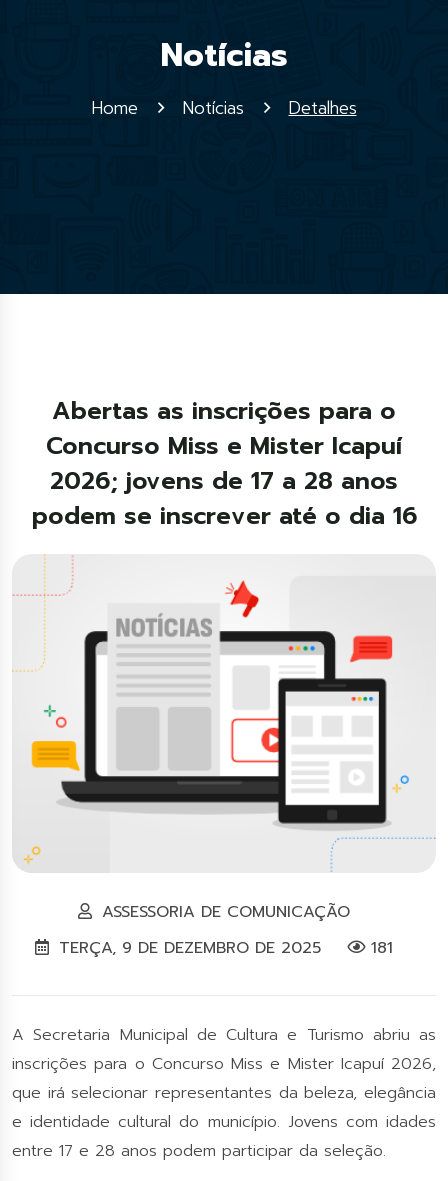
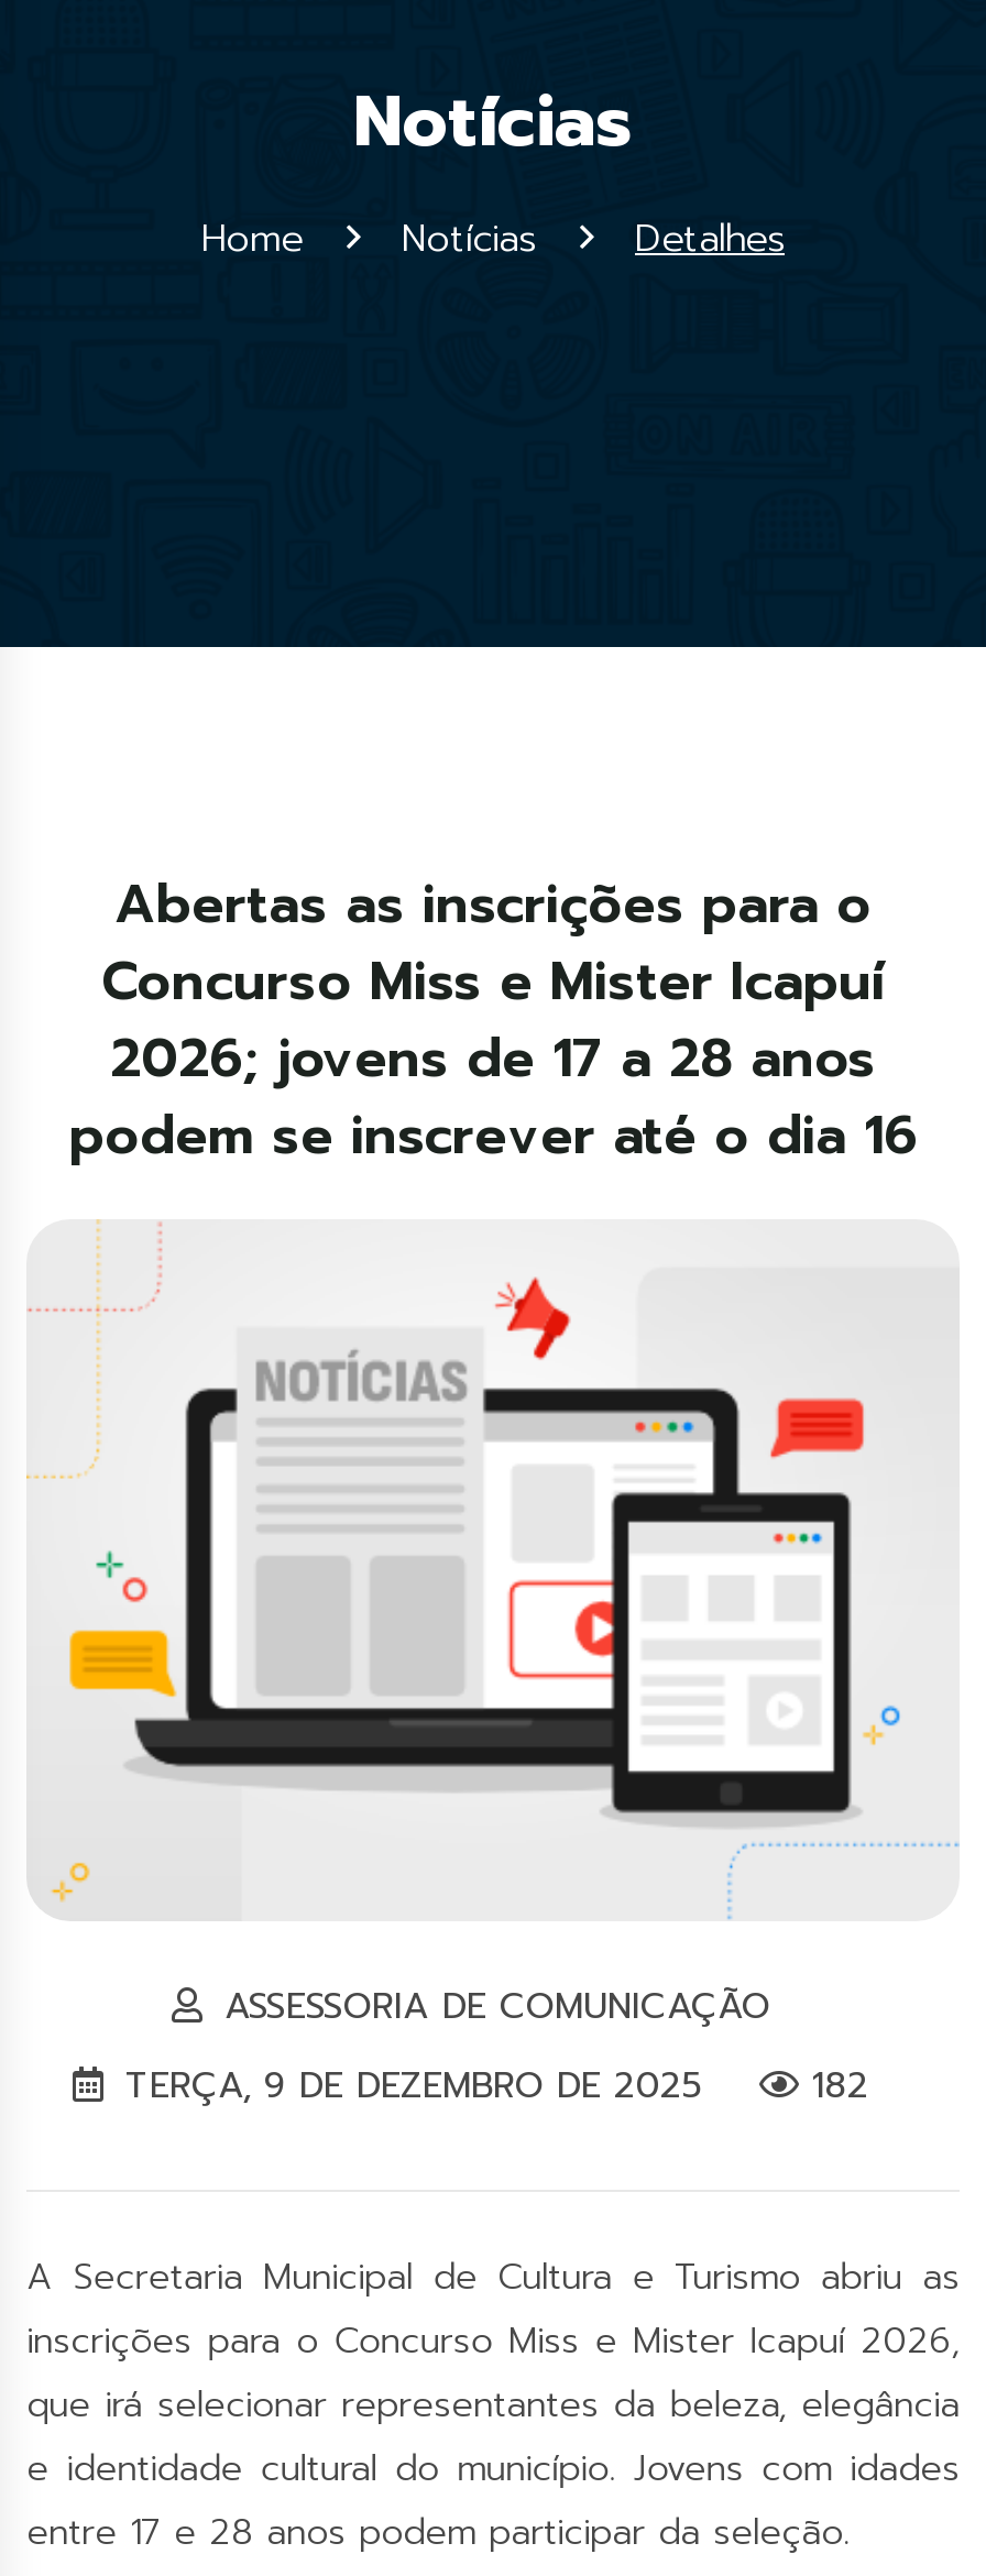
- 181
+ 182
